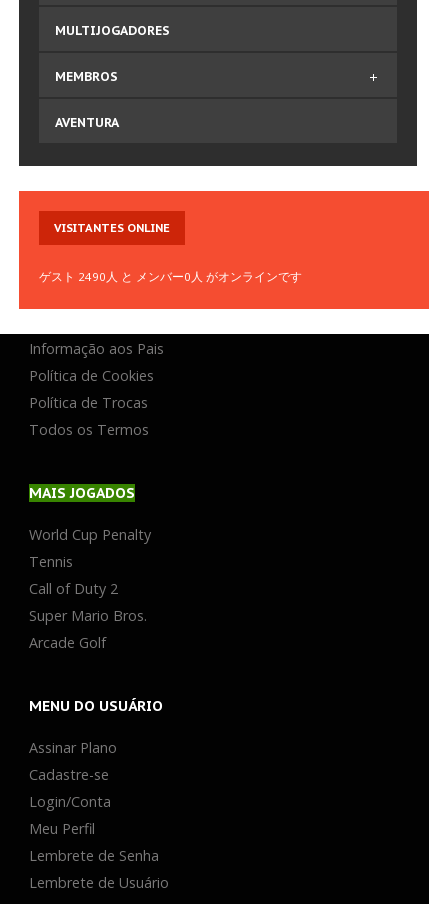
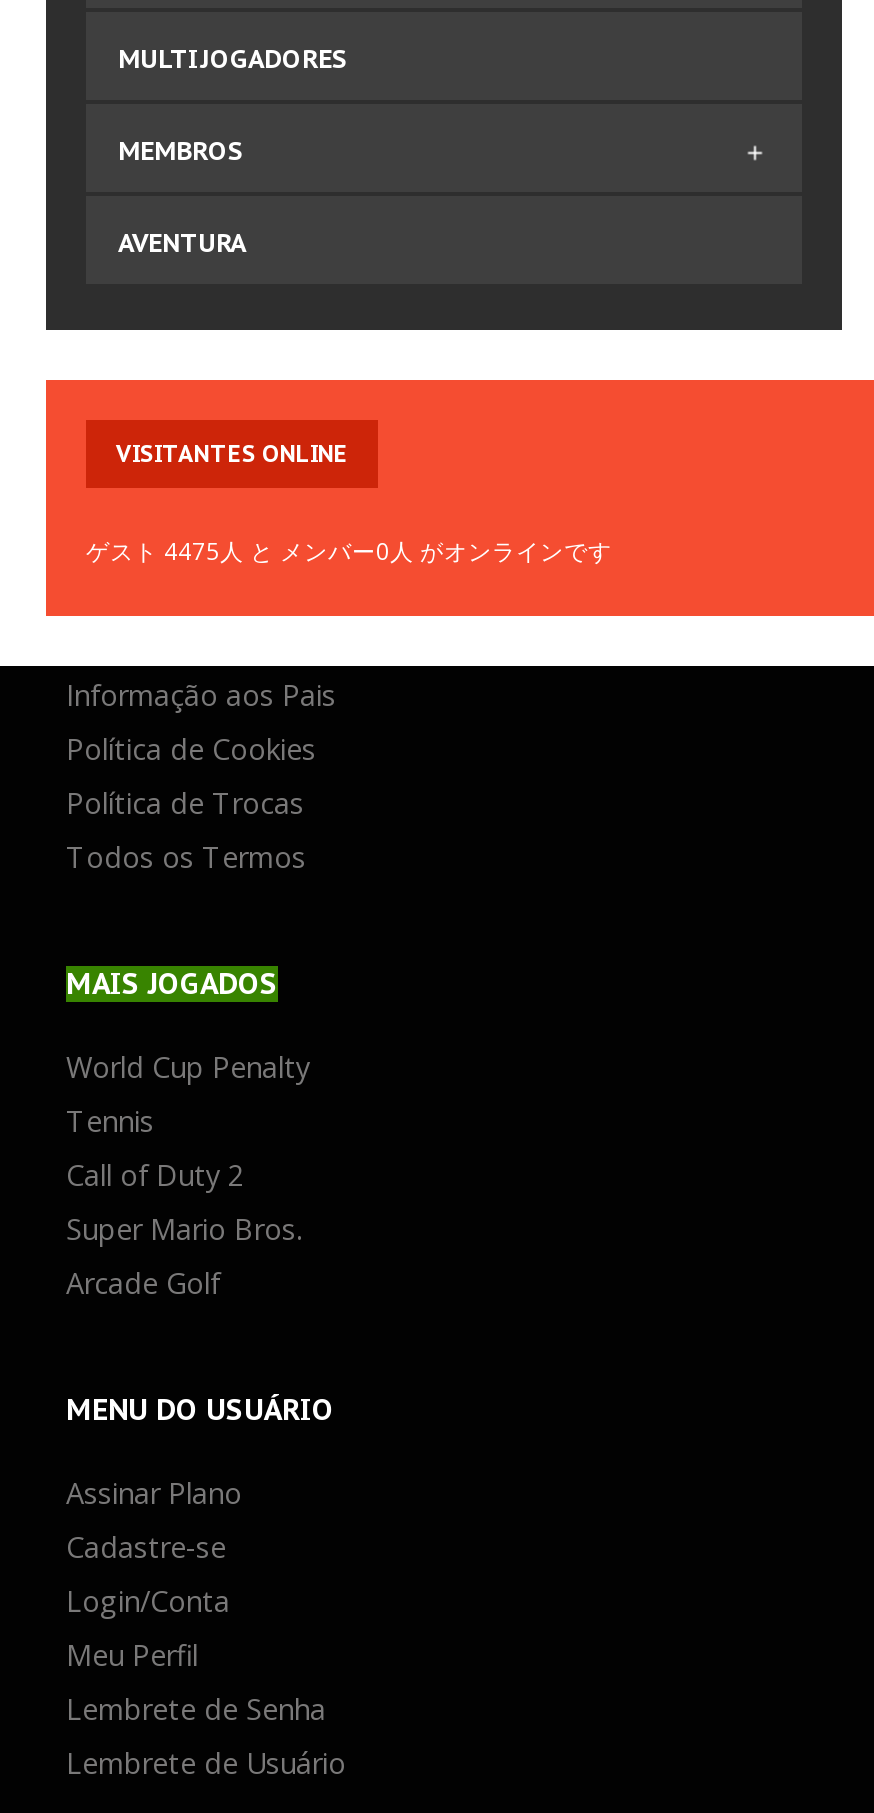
- ゲスト 2490人 と メンバー0人 がオンラインです
+ ゲスト 4475人 と メンバー0人 がオンラインです
